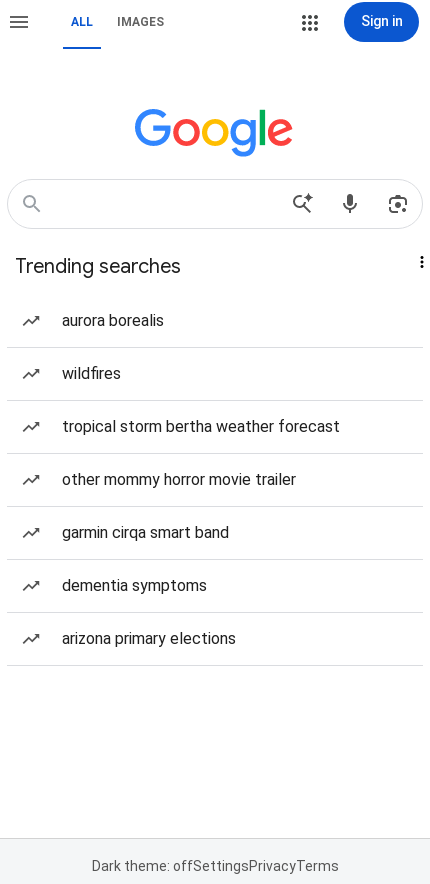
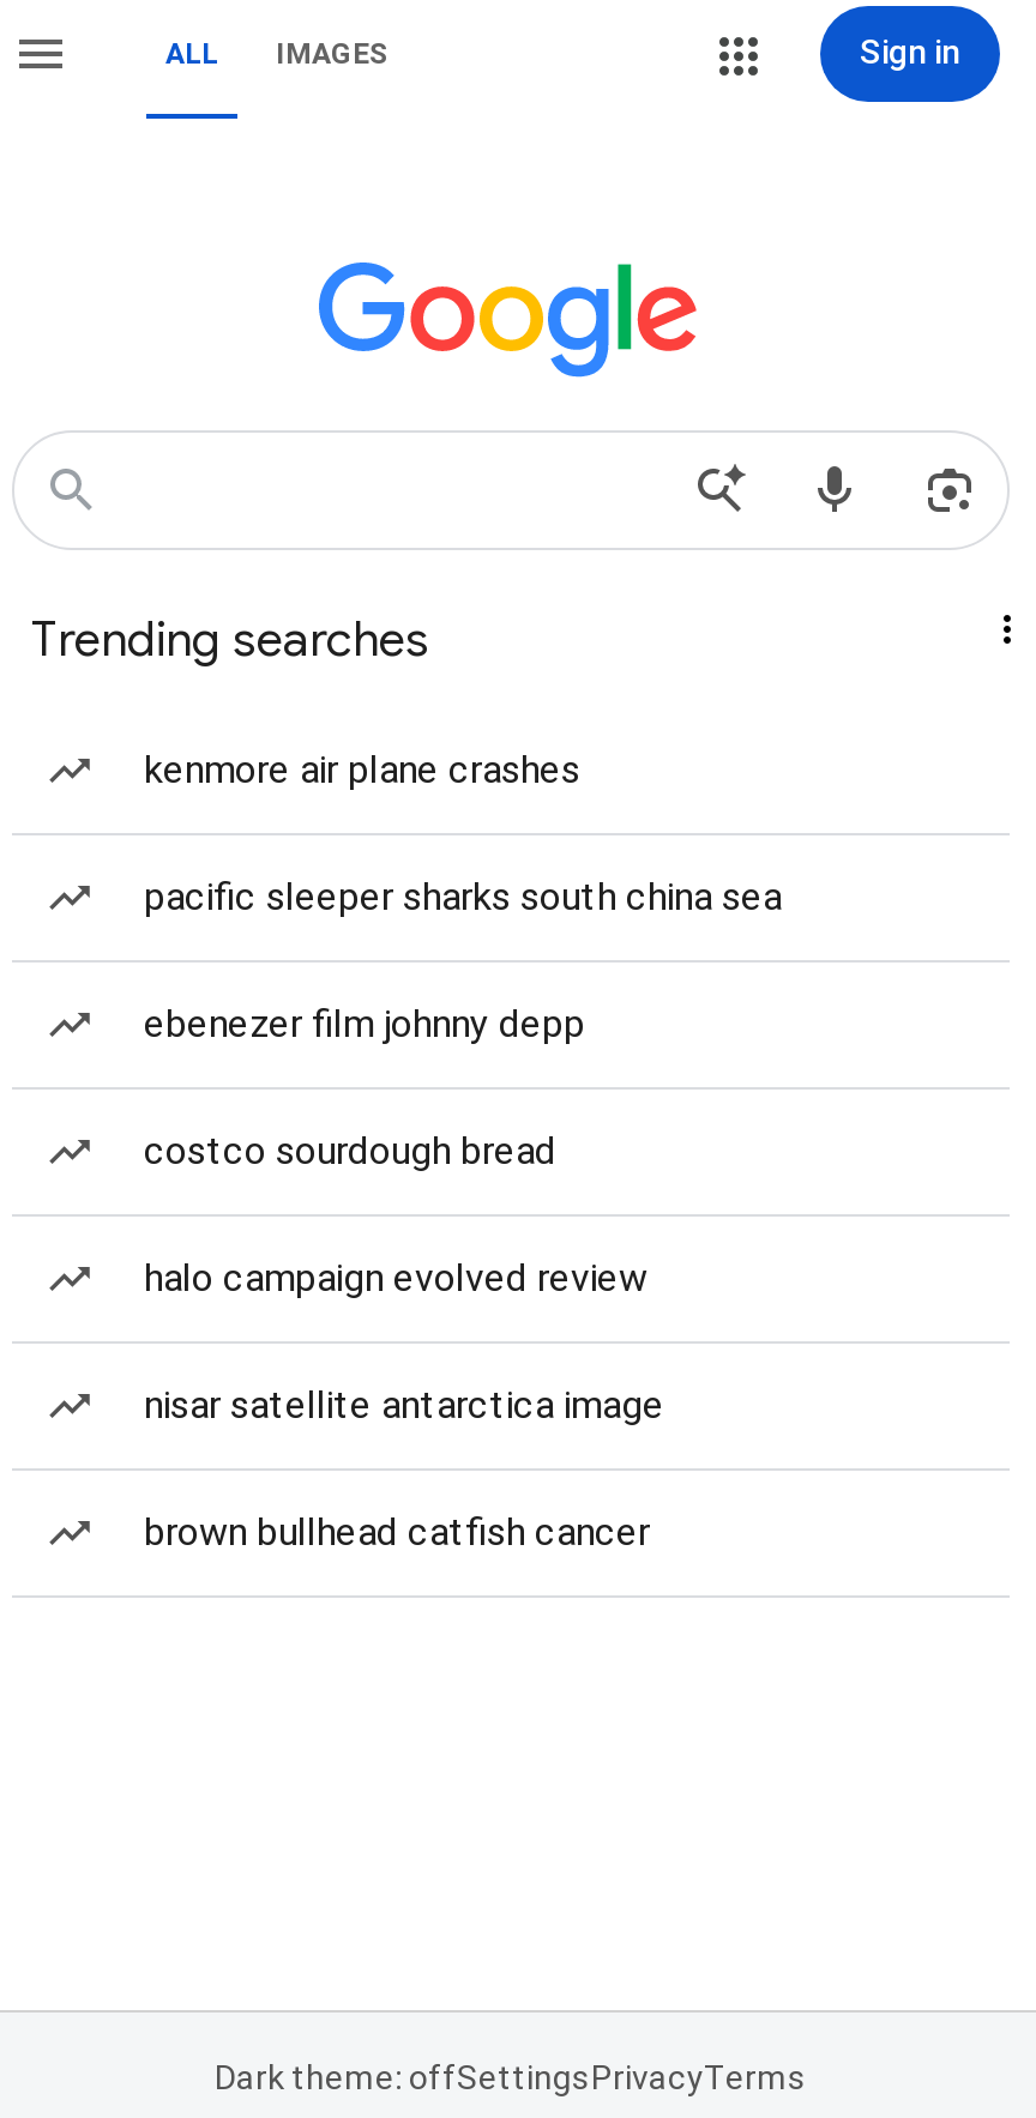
- aurora borealis
+ kenmore air plane crashes

- wildfires
+ pacific sleeper sharks south china sea

- tropical storm bertha weather forecast
+ ebenezer film johnny depp

- other mommy horror movie trailer
+ costco sourdough bread

- garmin cirqa smart band
+ halo campaign evolved review

- dementia symptoms
+ nisar satellite antarctica image

- arizona primary elections
+ brown bullhead catfish cancer
